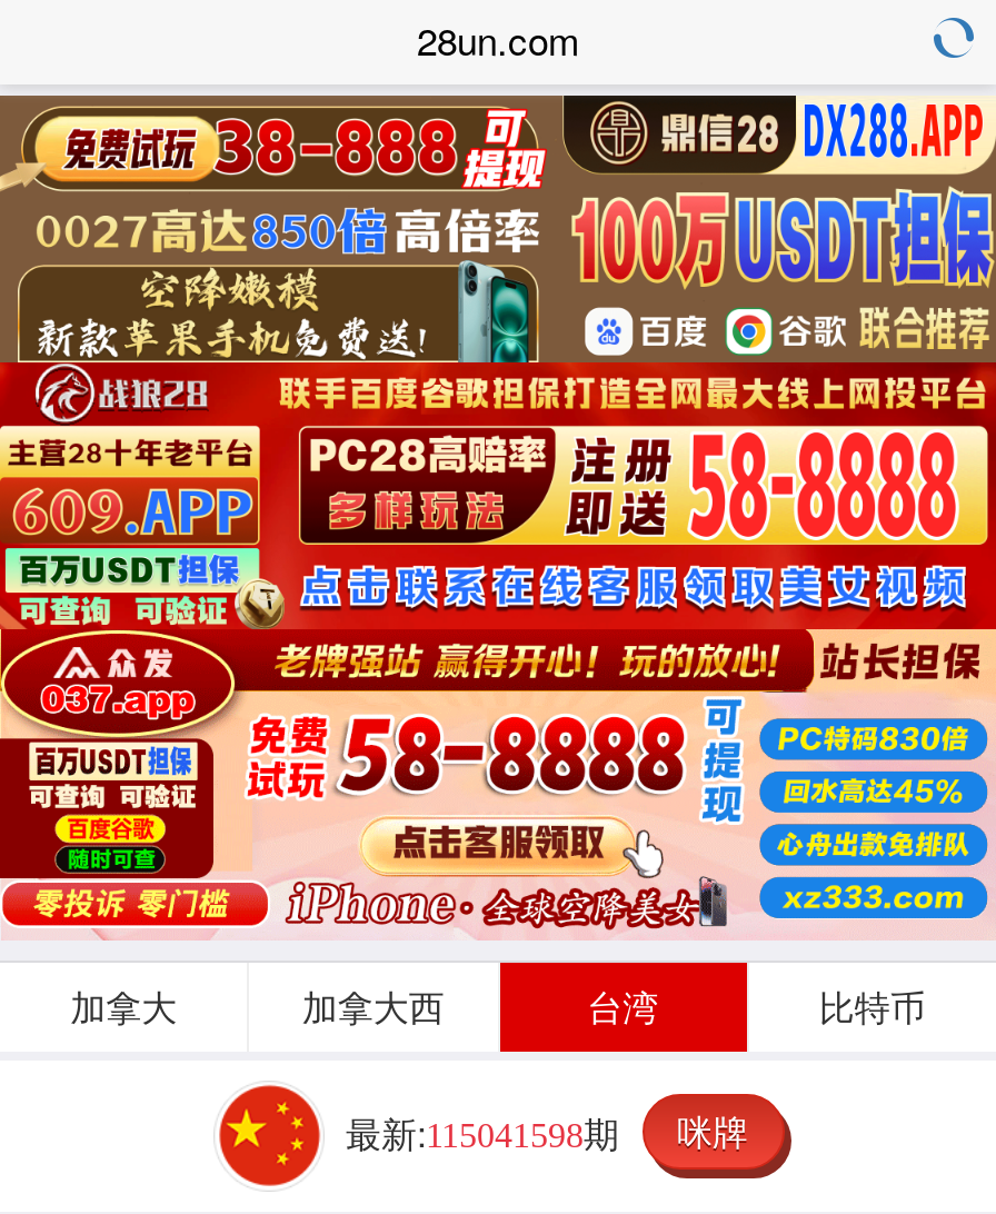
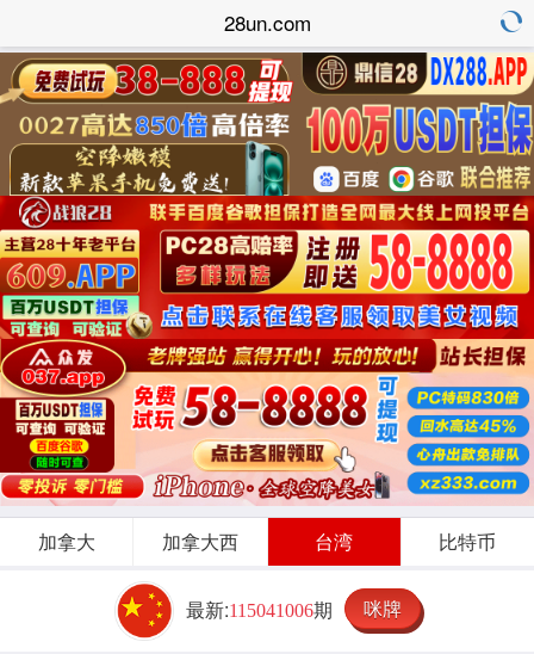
- 最新:115041598期 咪牌
+ 最新:115041006期 咪牌
